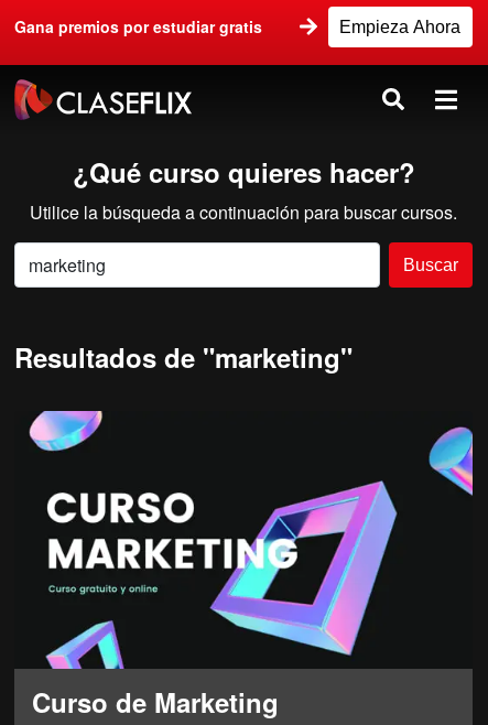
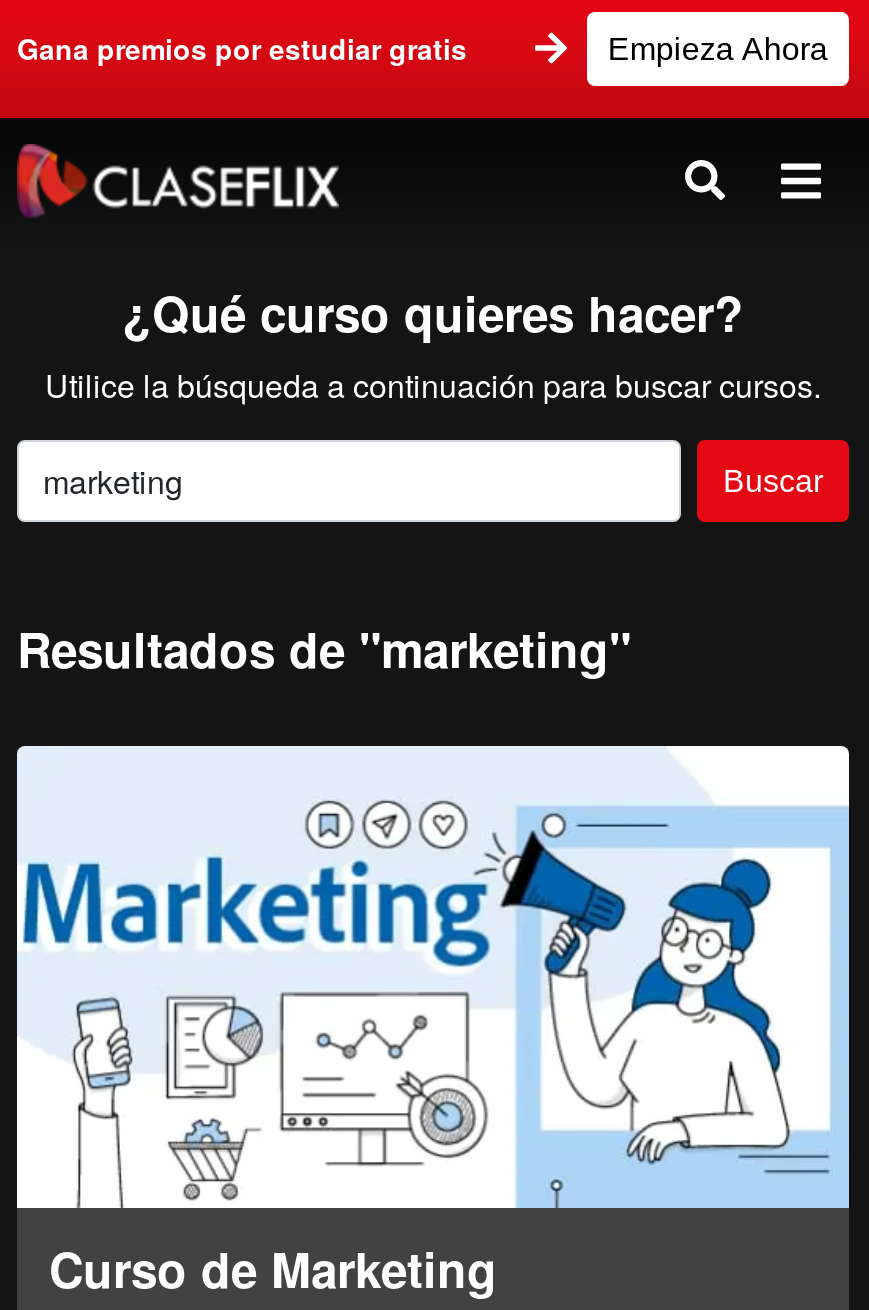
- [image]
+ [image]
